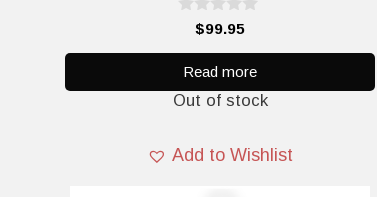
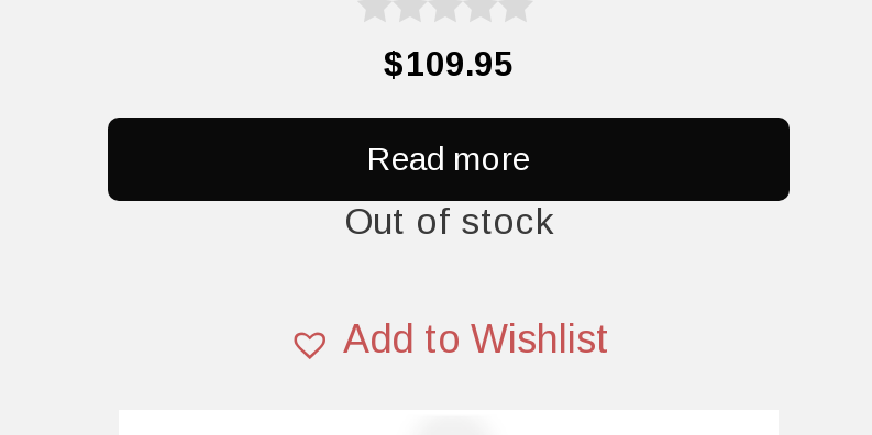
- $99.95
+ $109.95
